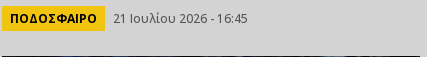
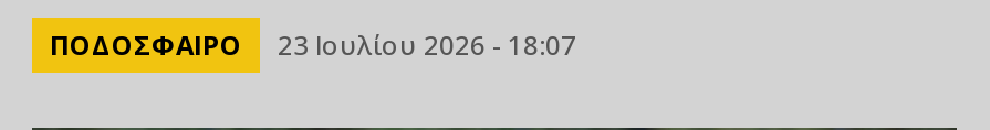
- ΠΟΔΟΣΦΑΙΡΟ 21 Ιουλίου 2026 - 16:45
+ ΠΟΔΟΣΦΑΙΡΟ 23 Ιουλίου 2026 - 18:07
